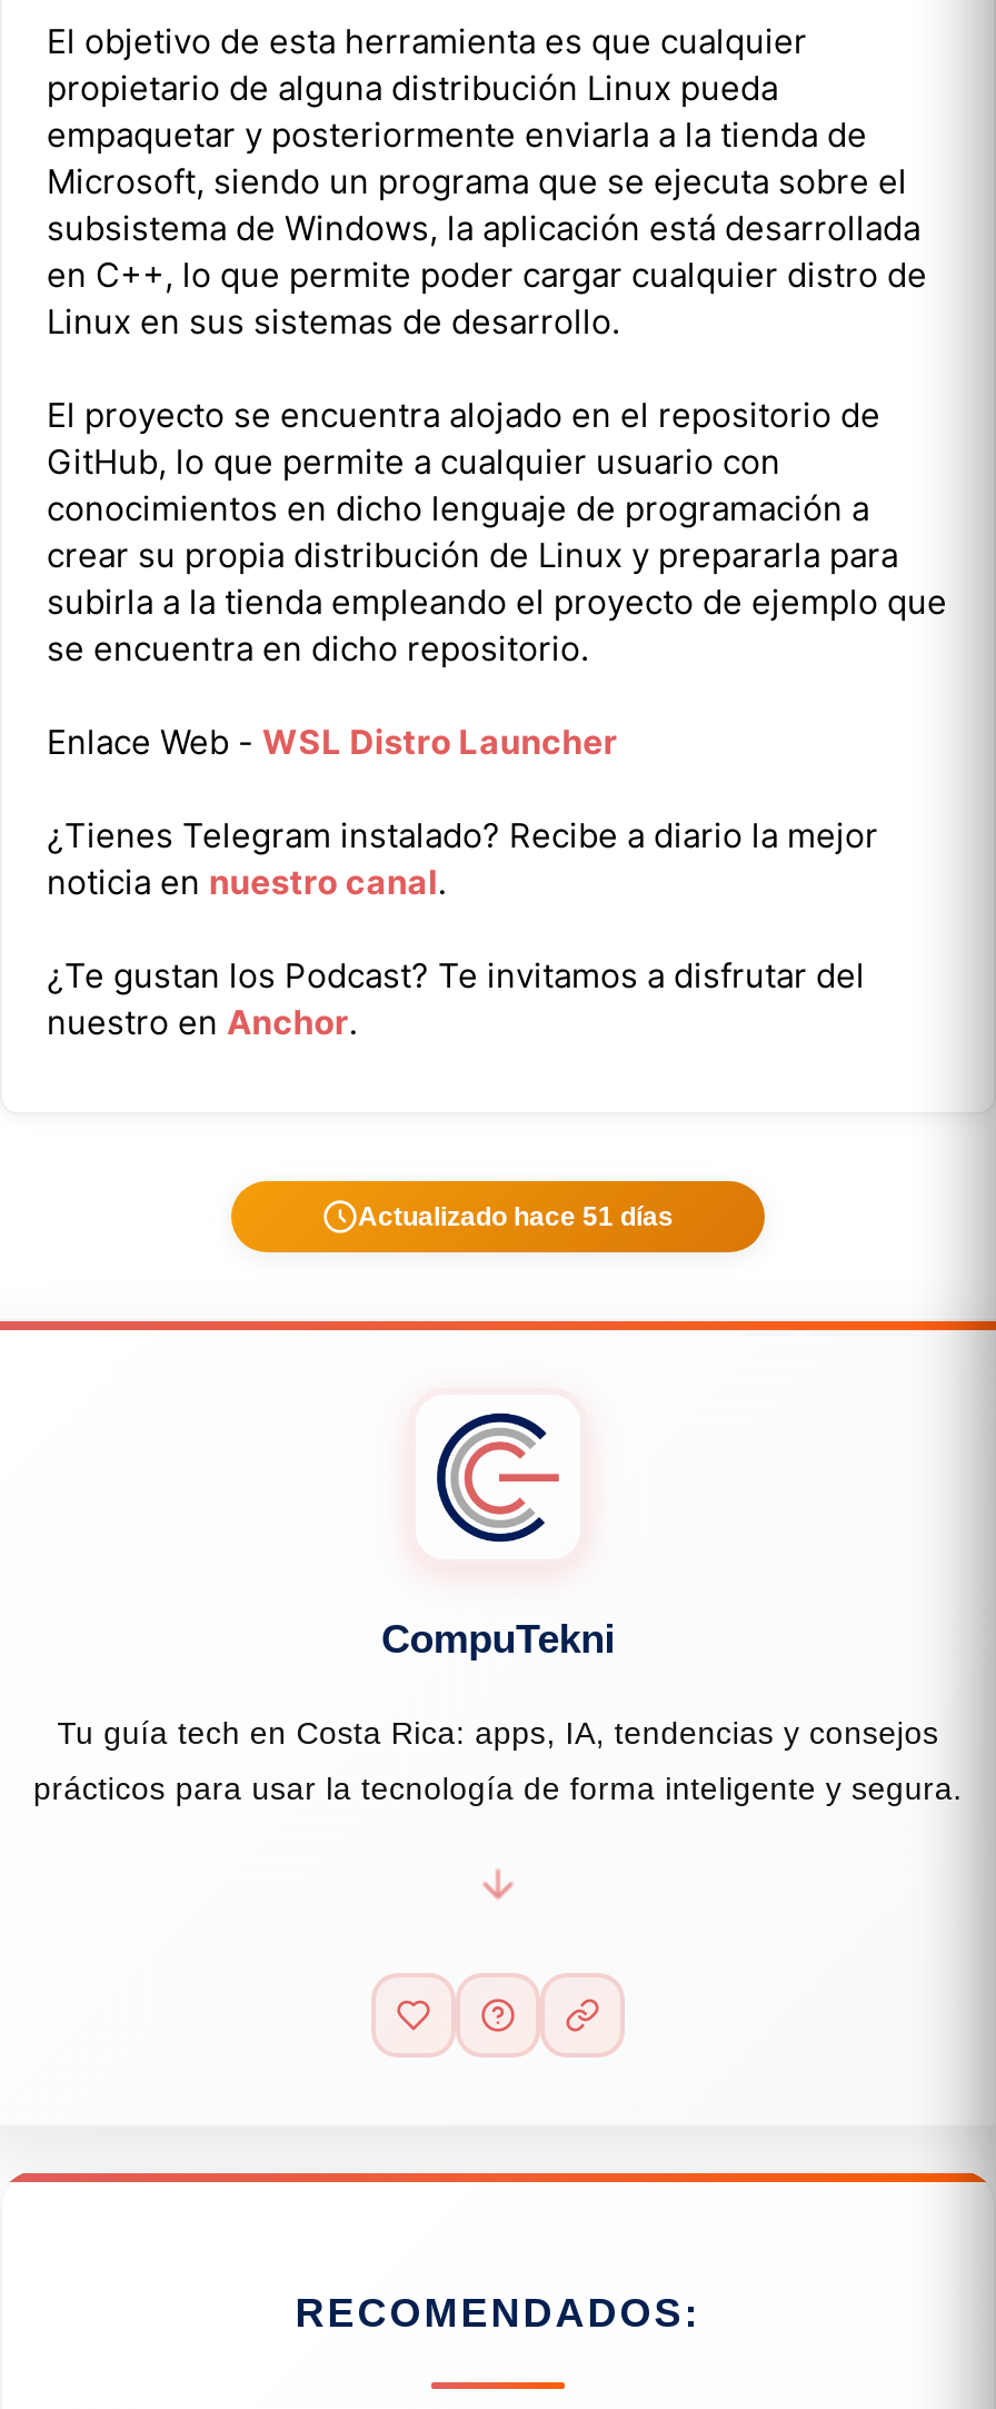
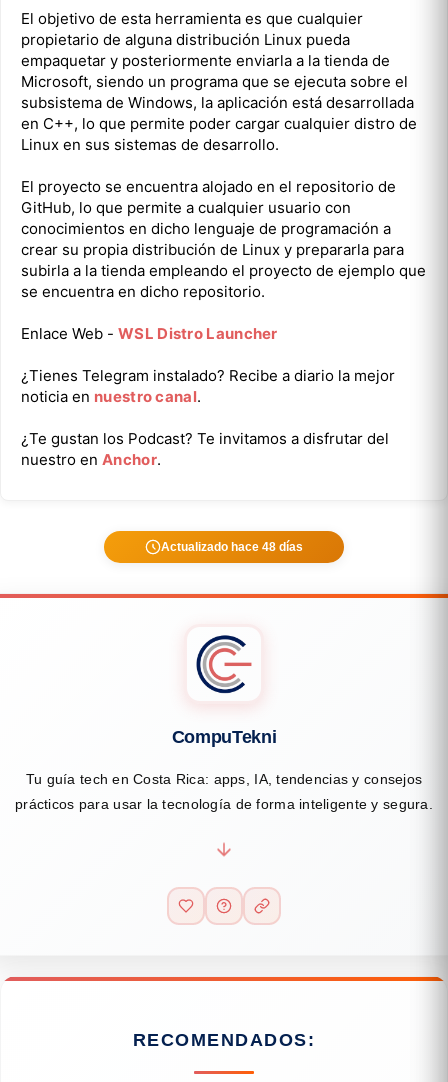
- Actualizado hace 51 días
+ Actualizado hace 48 días
